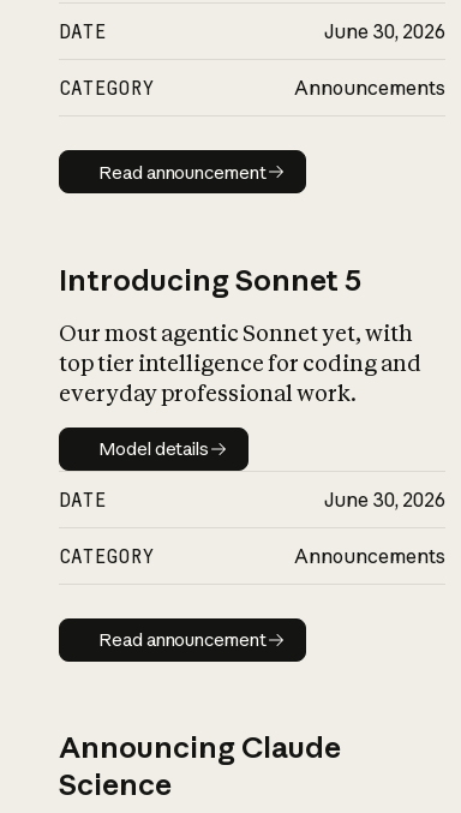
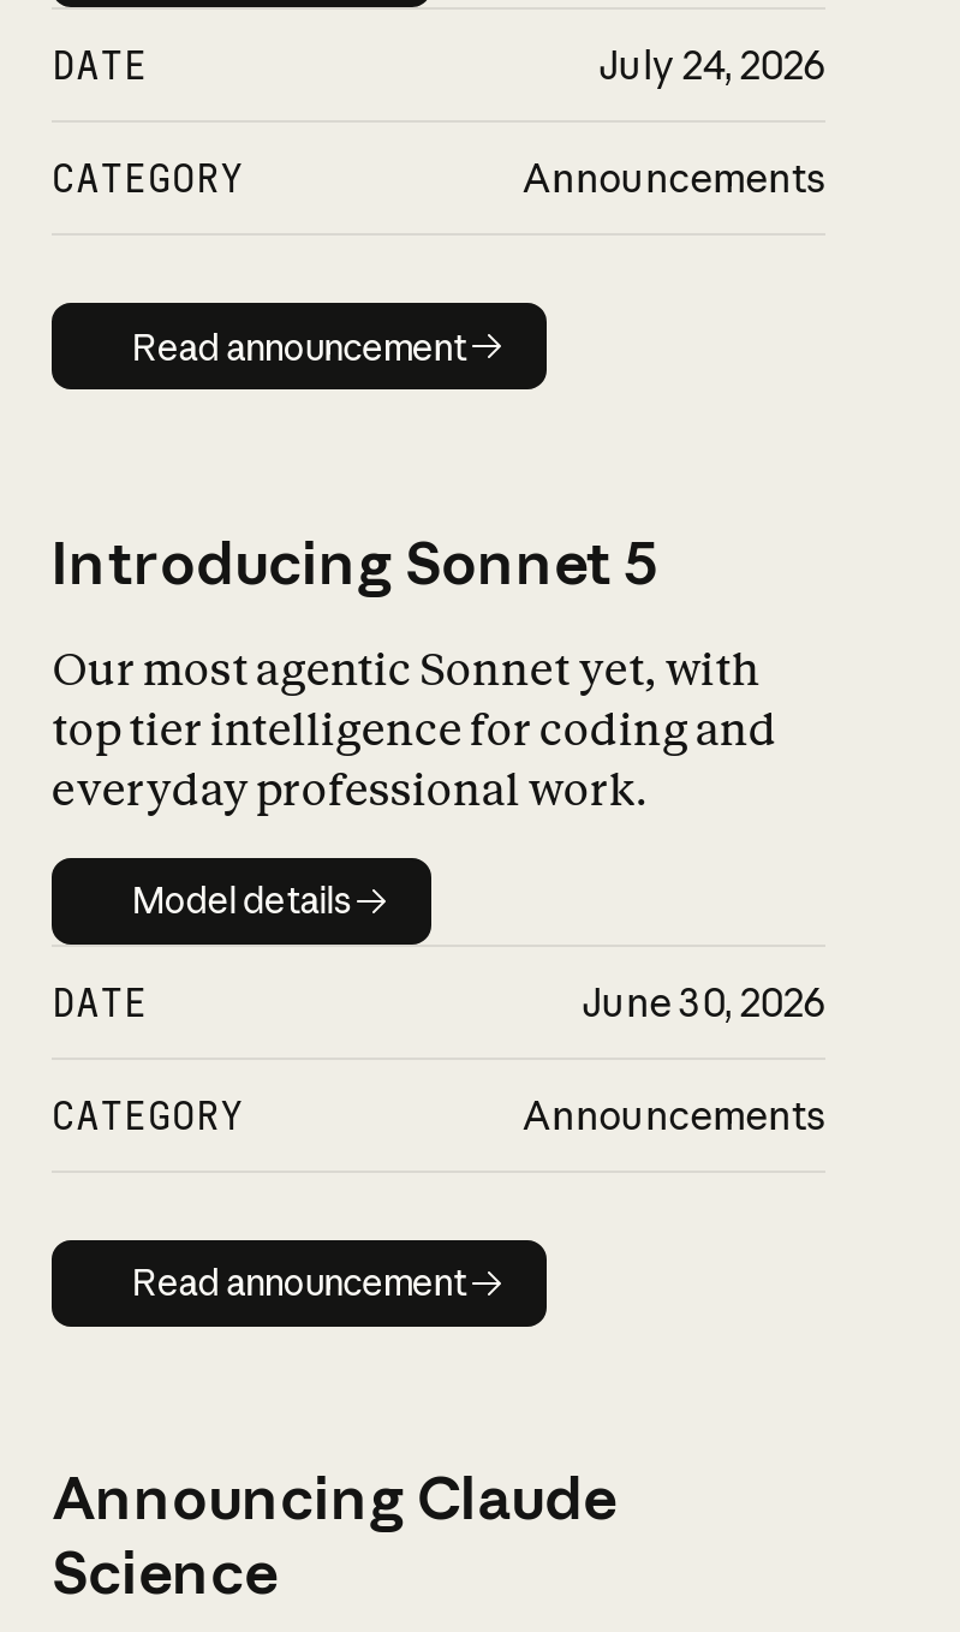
- June 30, 2026
+ July 24, 2026
